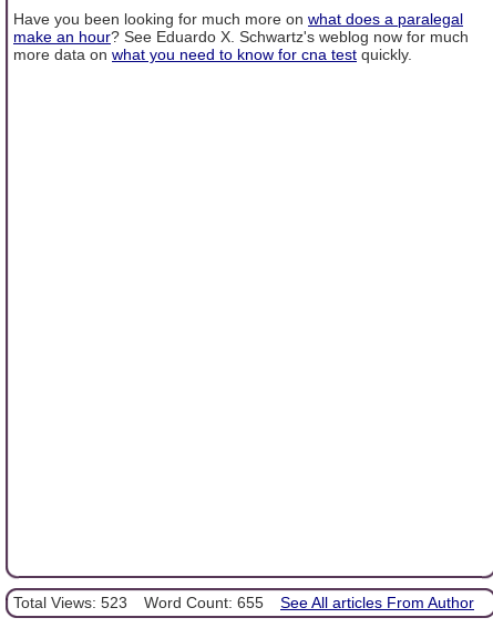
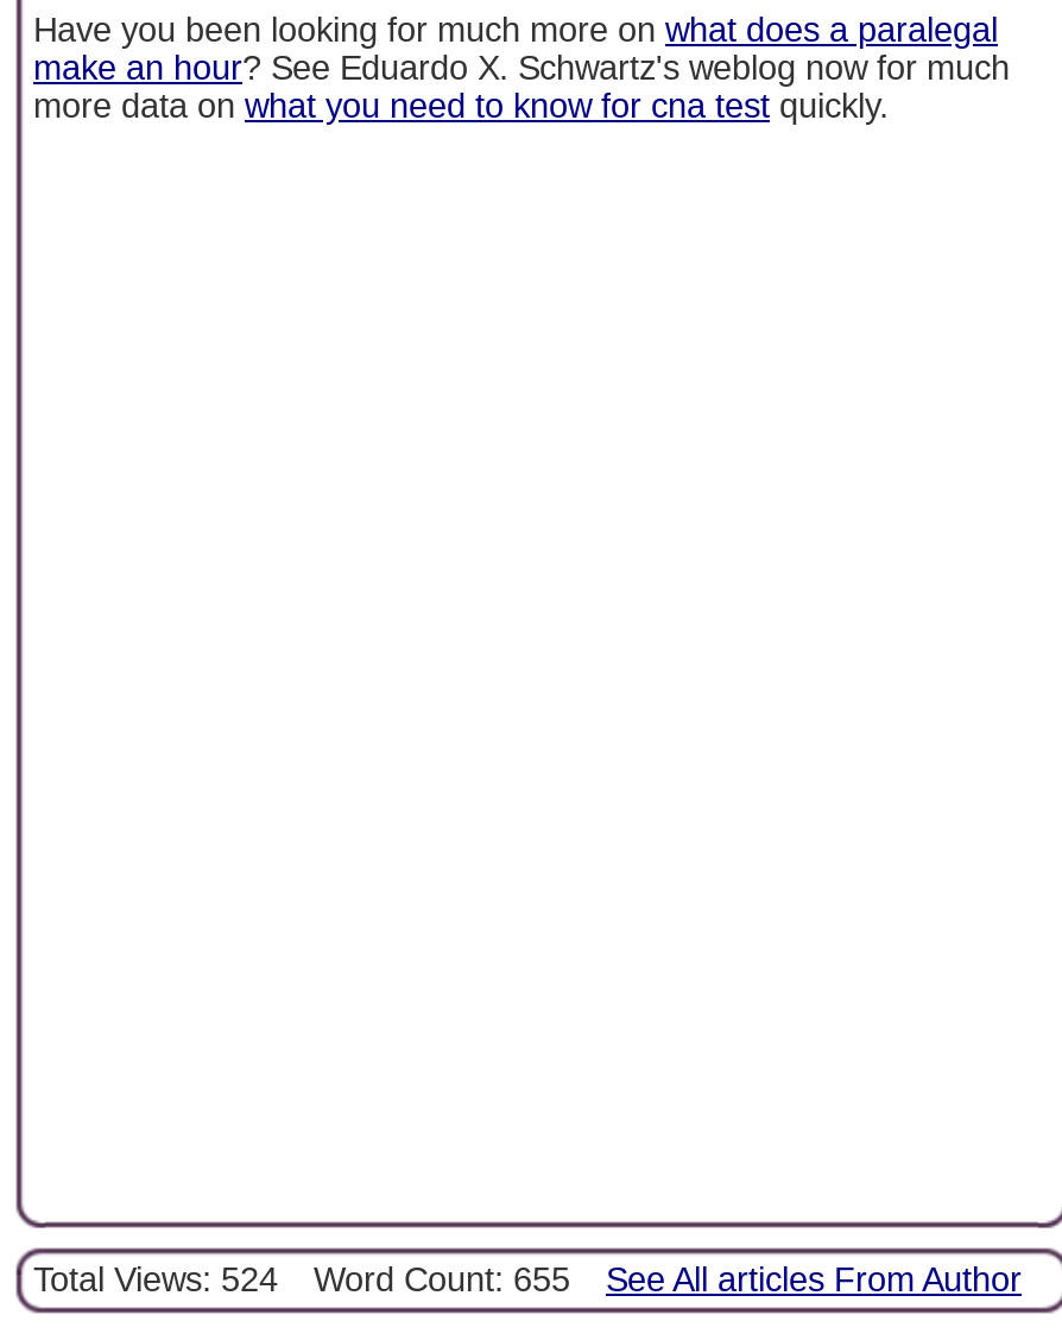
- Total Views: 523 Word Count: 655 See All articles From Author
+ Total Views: 524 Word Count: 655 See All articles From Author
